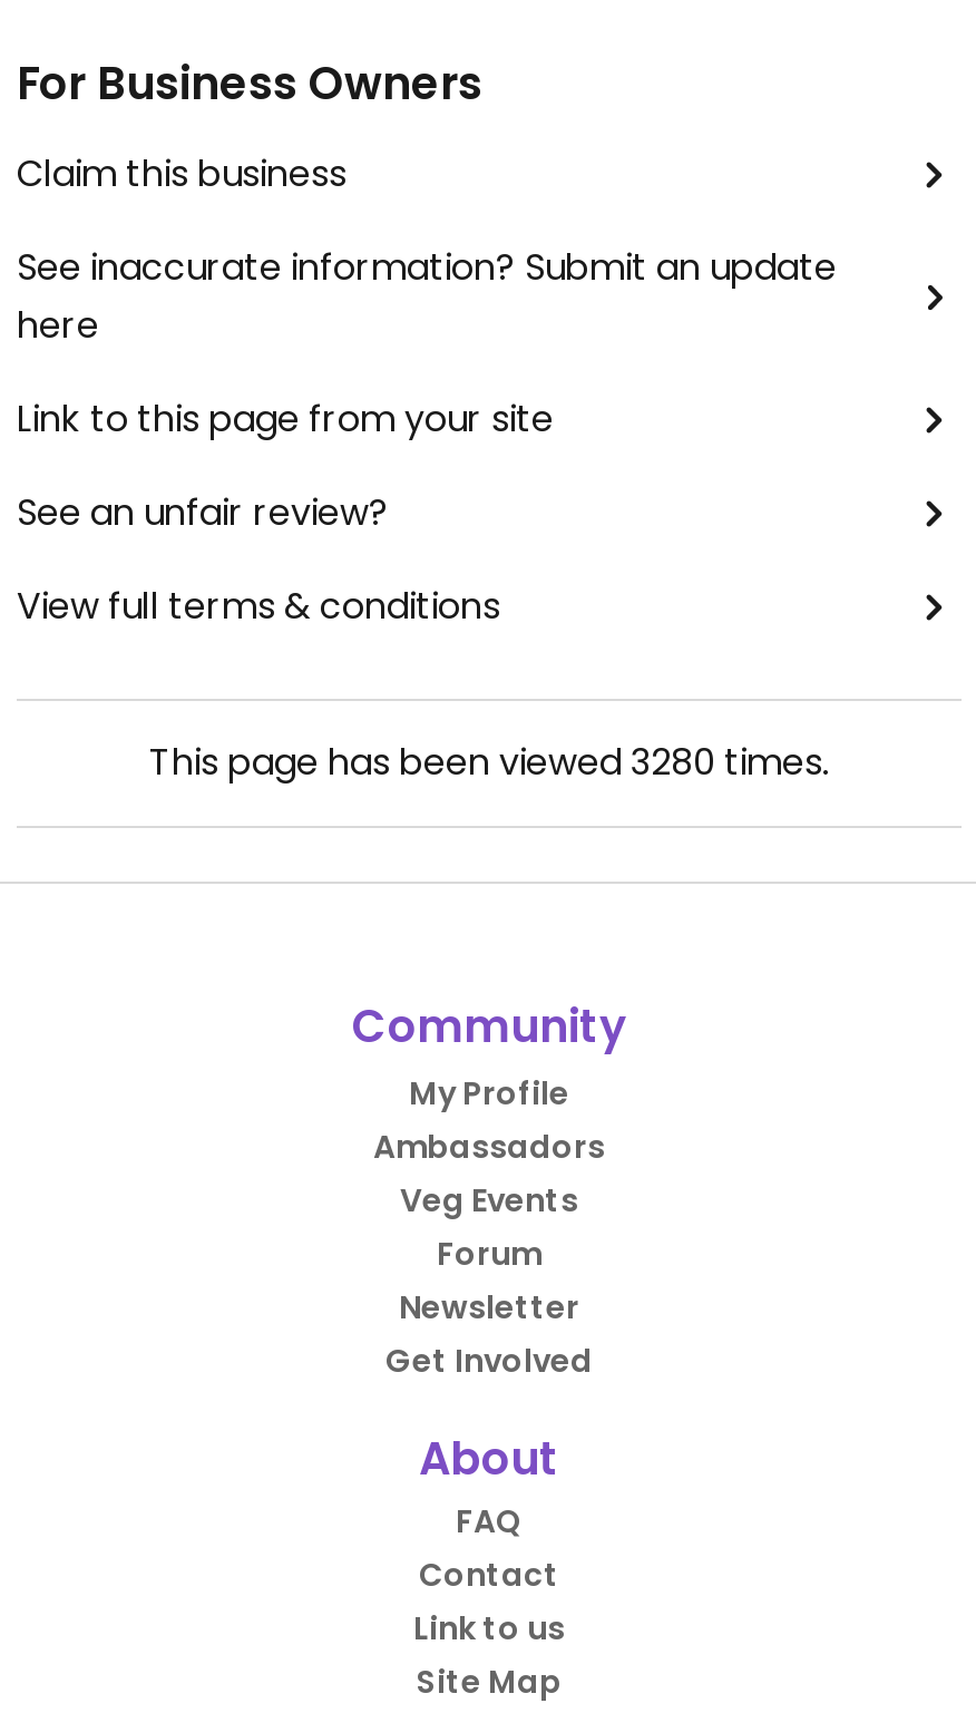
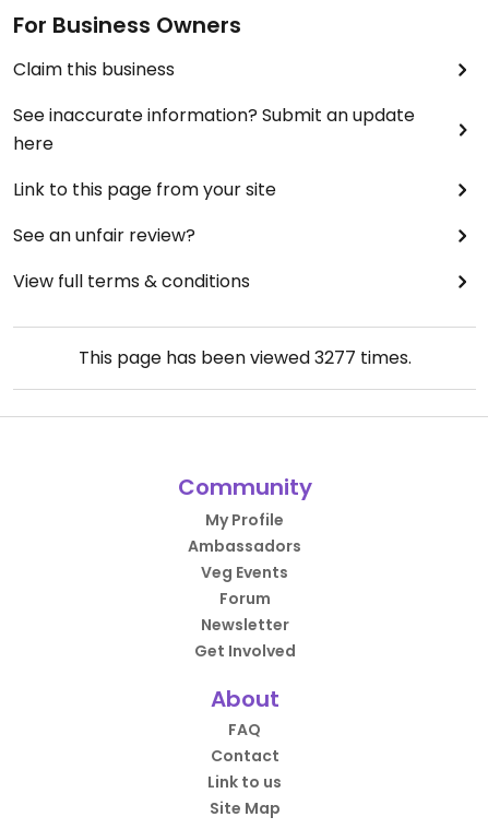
- This page has been viewed 3280 times.
+ This page has been viewed 3277 times.
